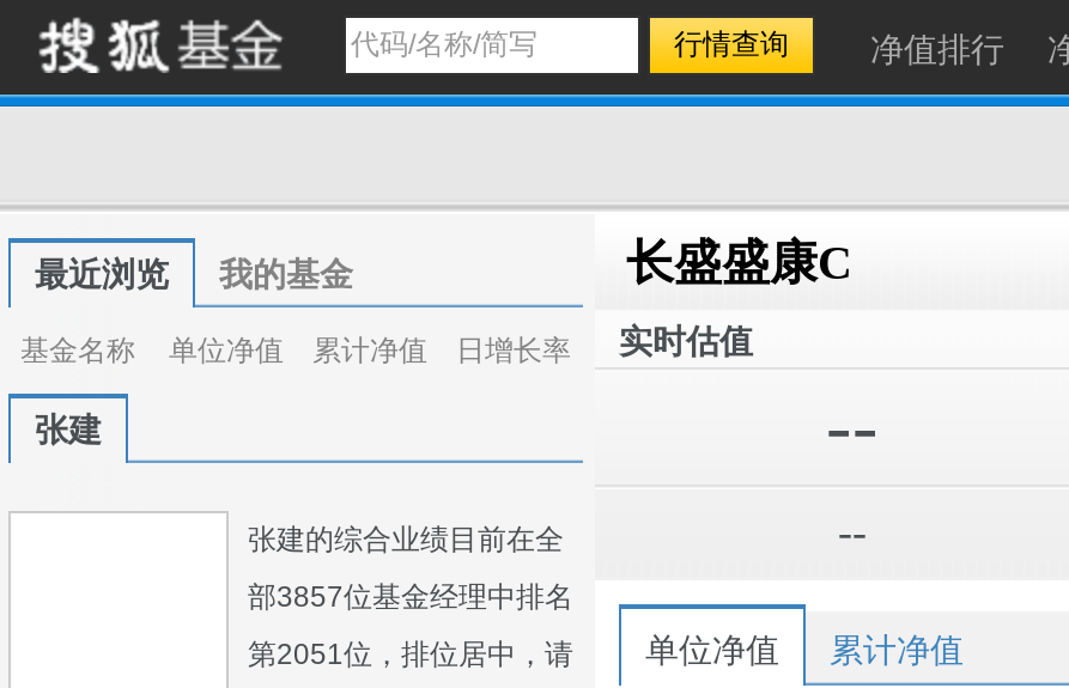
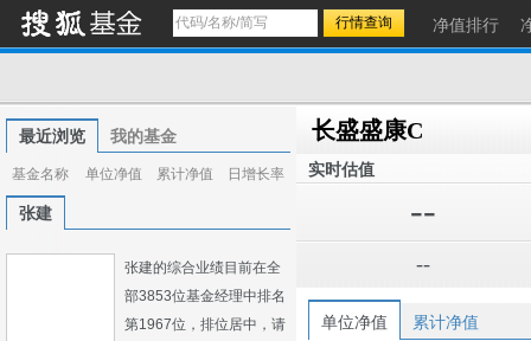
- 部3857位基金经理中排名
+ 部3853位基金经理中排名

- 第2051位，排位居中，请
+ 第1967位，排位居中，请
